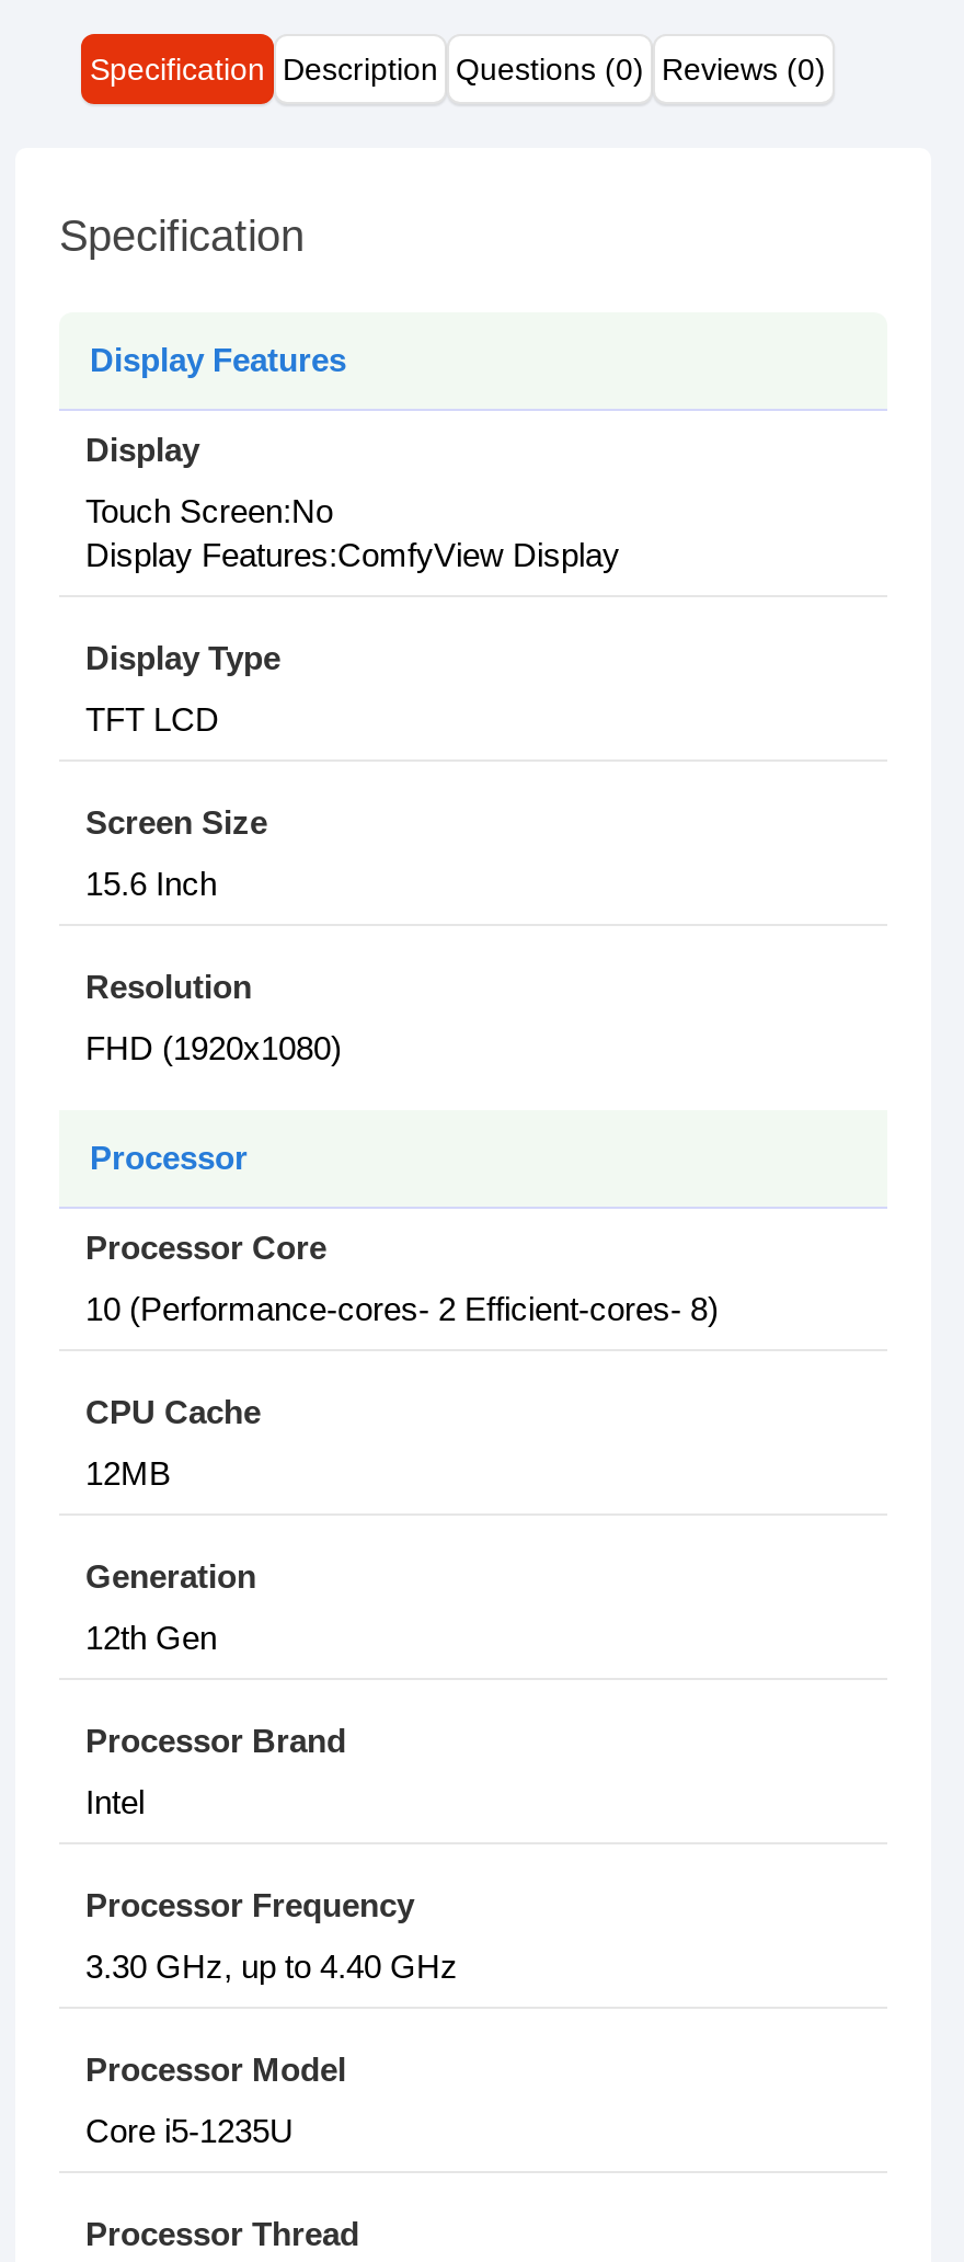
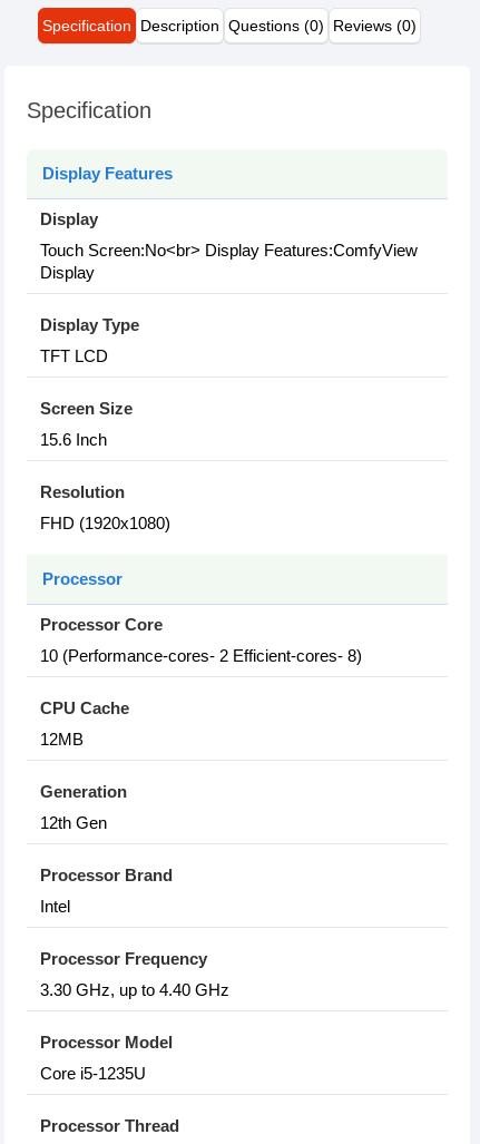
- Touch Screen:No
- Display Features:ComfyView Display
+ Touch Screen:No<br> Display Features:ComfyView
+ Display
